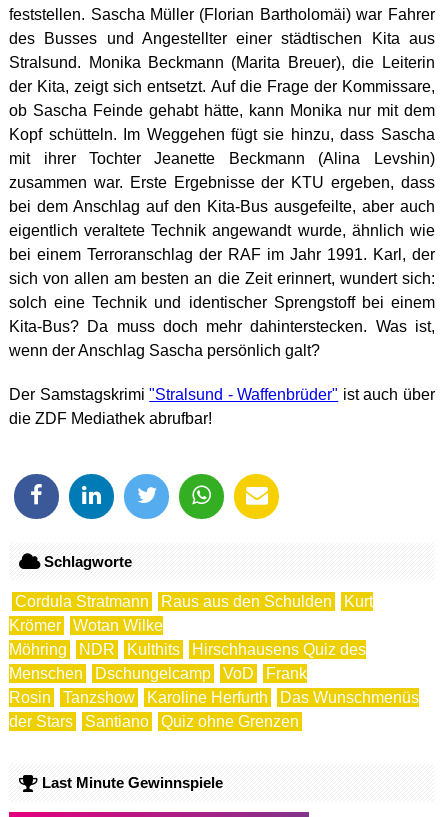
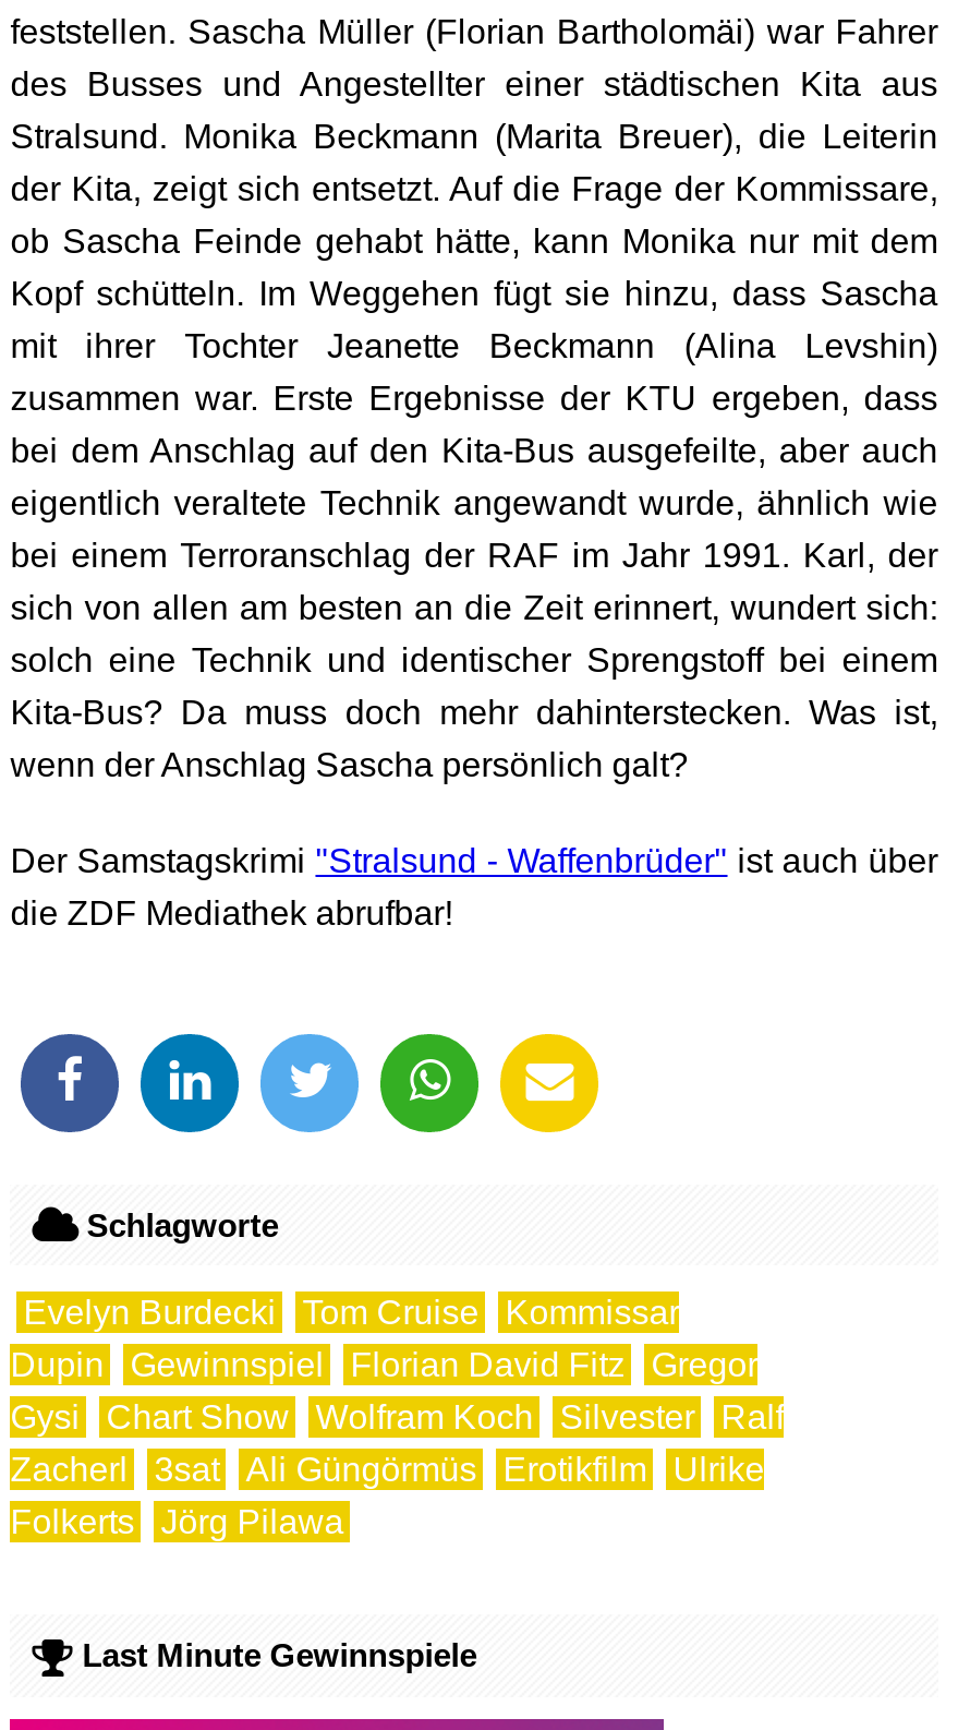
- Cordula Stratmann
- Raus aus den Schulden
- Kurt
- Krömer
- Wotan Wilke
- Möhring
- NDR
- Kulthits
- Hirschhausens Quiz des
- Menschen
- Dschungelcamp
- VoD
- Frank
- Rosin
- Tanzshow
- Karoline Herfurth
- Das Wunschmenüs
- der Stars
- Santiano
- Quiz ohne Grenzen
+ Evelyn Burdecki
+ Tom Cruise
+ Kommissar
+ Dupin
+ Gewinnspiel
+ Florian David Fitz
+ Gregor
+ Gysi
+ Chart Show
+ Wolfram Koch
+ Silvester
+ Ralf
+ Zacherl
+ 3sat
+ Ali Güngörmüs
+ Erotikfilm
+ Ulrike
+ Folkerts
+ Jörg Pilawa
